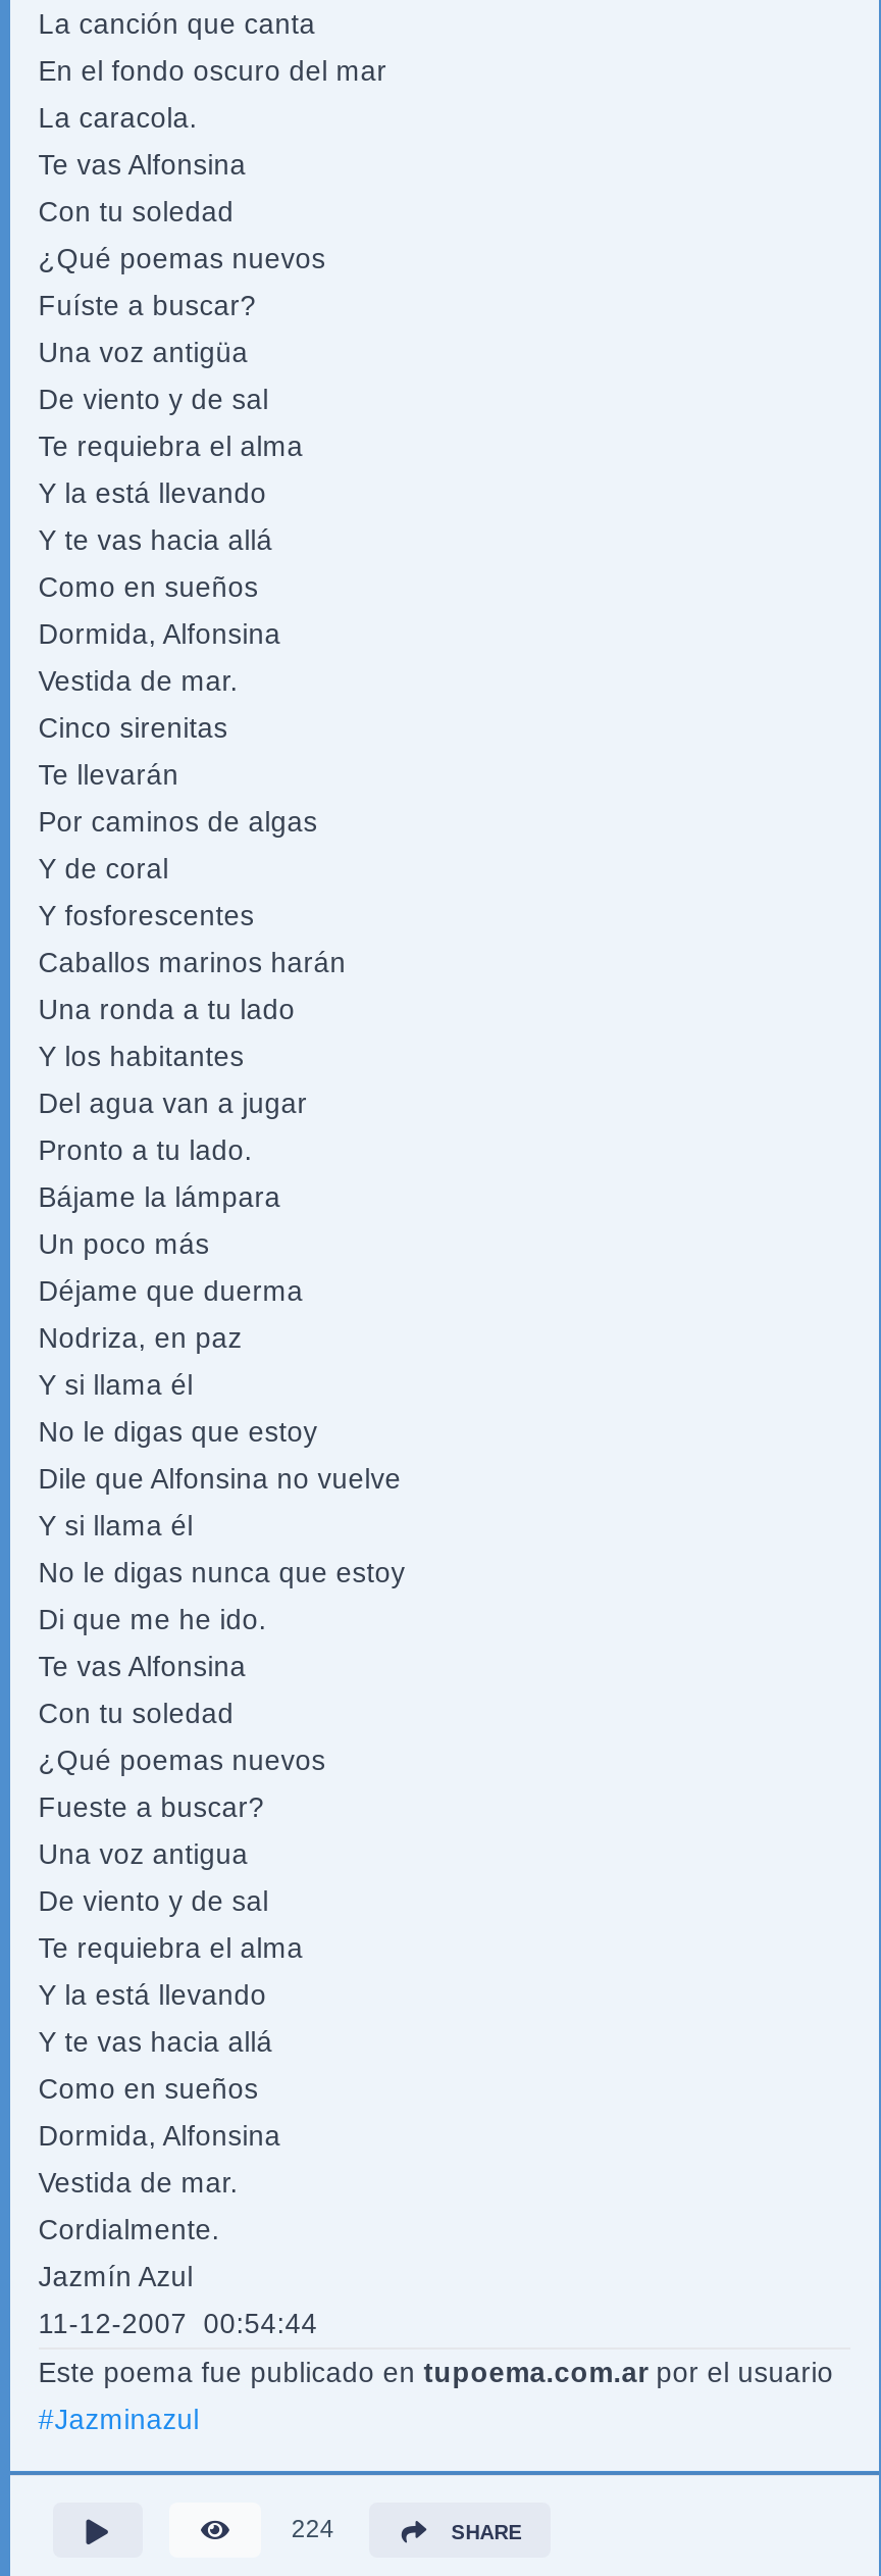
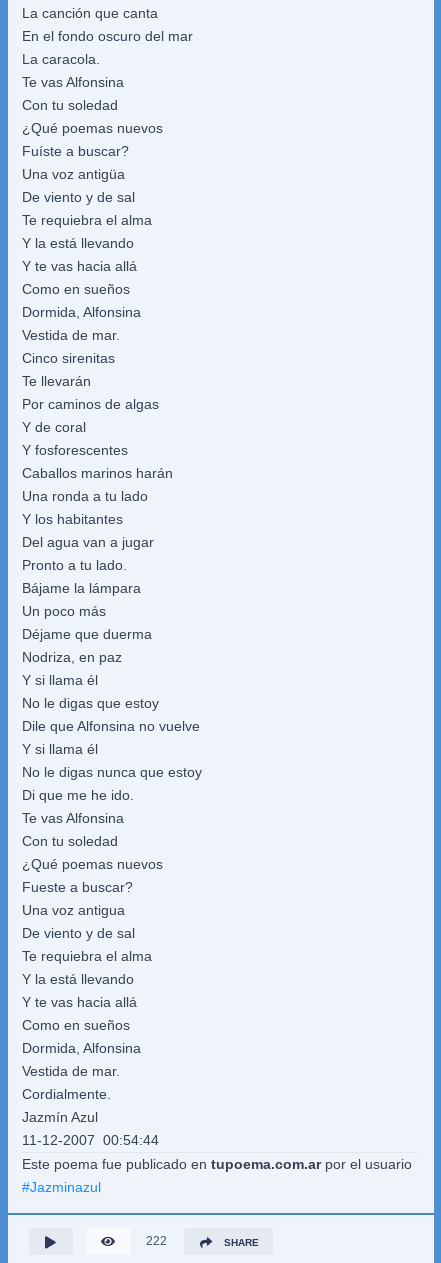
- 224
+ 222
